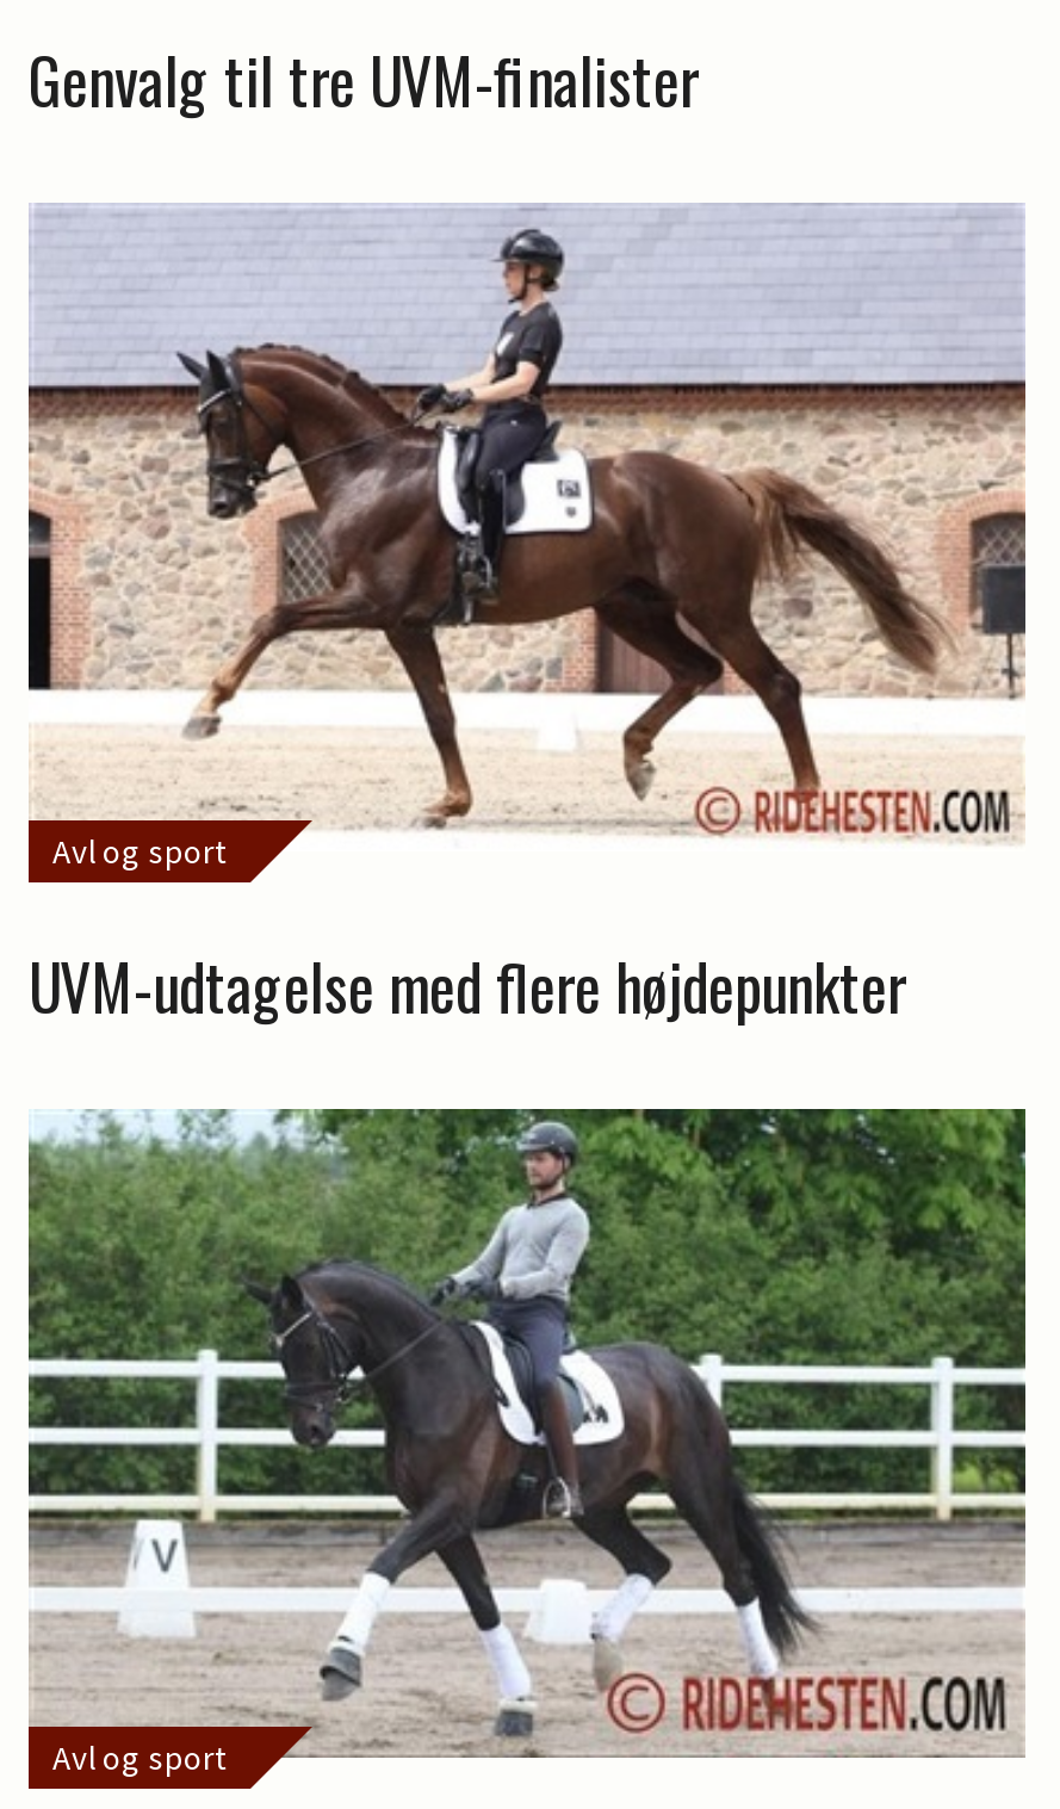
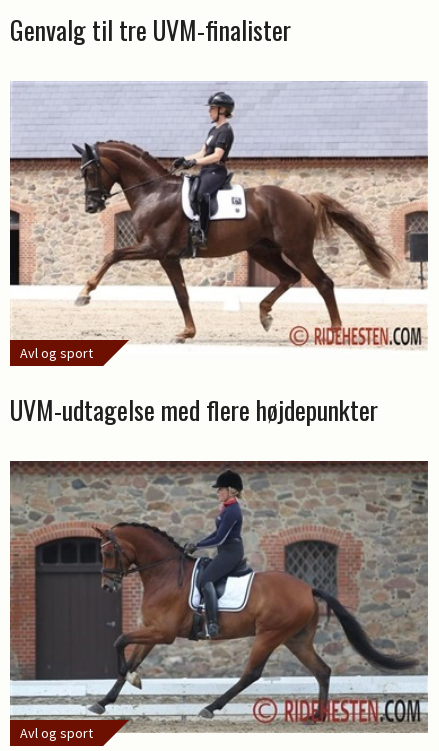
- [image]
+ [image]
